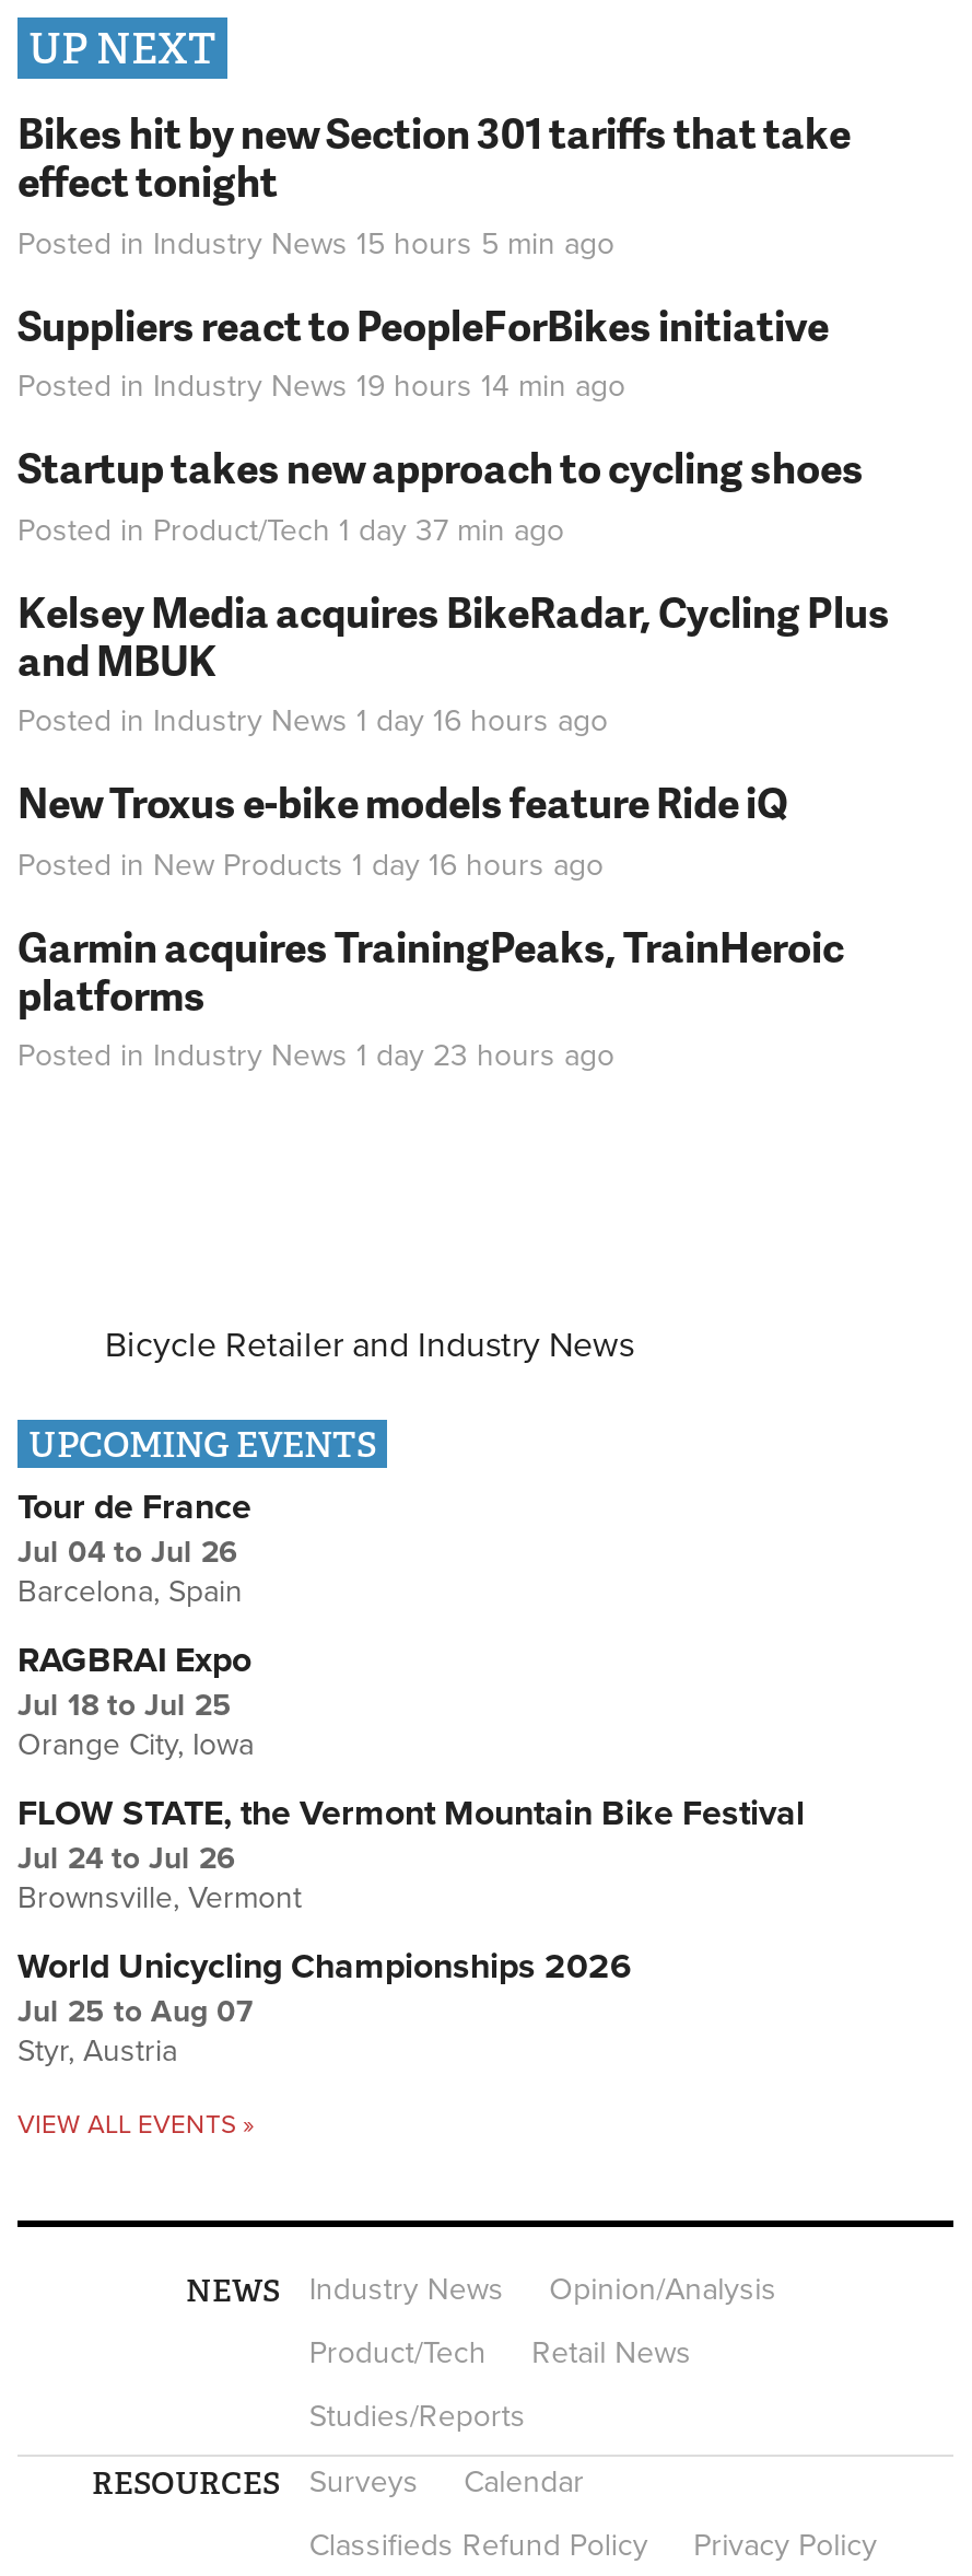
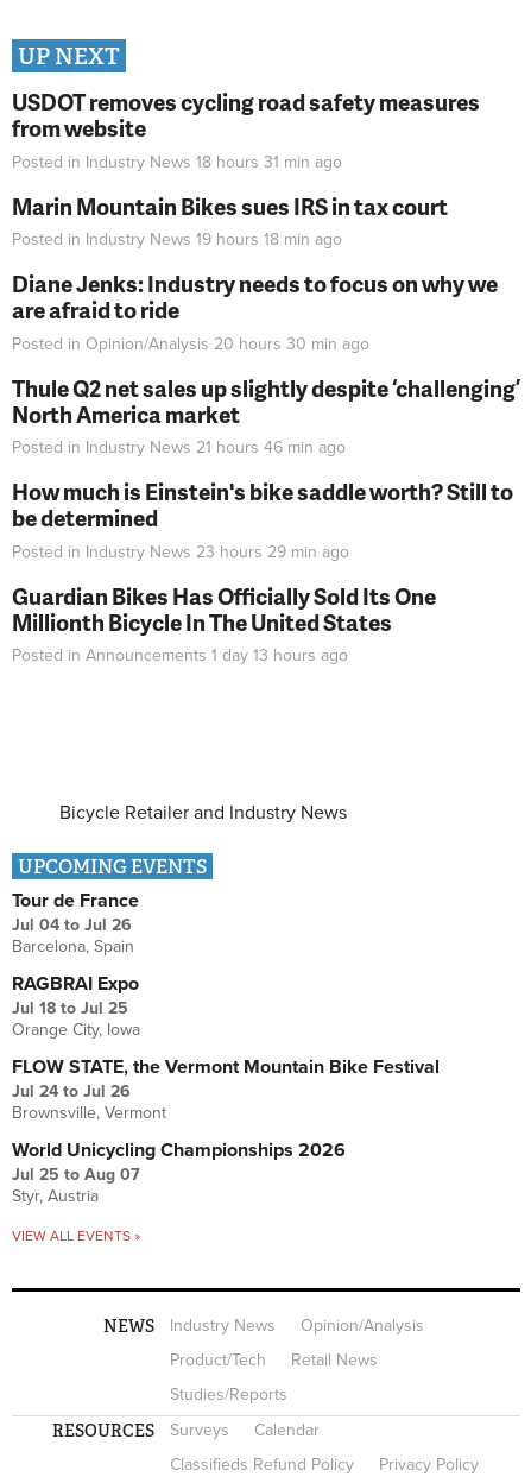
- Bikes hit by new Section 301 tariffs that take
- effect tonight
- Posted in Industry News 15 hours 5 min ago
+ USDOT removes cycling road safety measures
+ from website
+ Posted in Industry News 18 hours 31 min ago

- Suppliers react to PeopleForBikes initiative
- Posted in Industry News 19 hours 14 min ago
+ Marin Mountain Bikes sues IRS in tax court
+ Posted in Industry News 19 hours 18 min ago

- Startup takes new approach to cycling shoes
- Posted in Product/Tech 1 day 37 min ago
+ Diane Jenks: Industry needs to focus on why we
+ are afraid to ride
+ Posted in Opinion/Analysis 20 hours 30 min ago

- Kelsey Media acquires BikeRadar, Cycling Plus
- and MBUK
- Posted in Industry News 1 day 16 hours ago
+ Thule Q2 net sales up slightly despite ‘challenging’
+ North America market
+ Posted in Industry News 21 hours 46 min ago

- New Troxus e-bike models feature Ride iQ
- Posted in New Products 1 day 16 hours ago
+ How much is Einstein's bike saddle worth? Still to
+ be determined
+ Posted in Industry News 23 hours 29 min ago

- Garmin acquires TrainingPeaks, TrainHeroic
- platforms
- Posted in Industry News 1 day 23 hours ago
+ Guardian Bikes Has Officially Sold Its One
+ Millionth Bicycle In The United States
+ Posted in Announcements 1 day 13 hours ago
